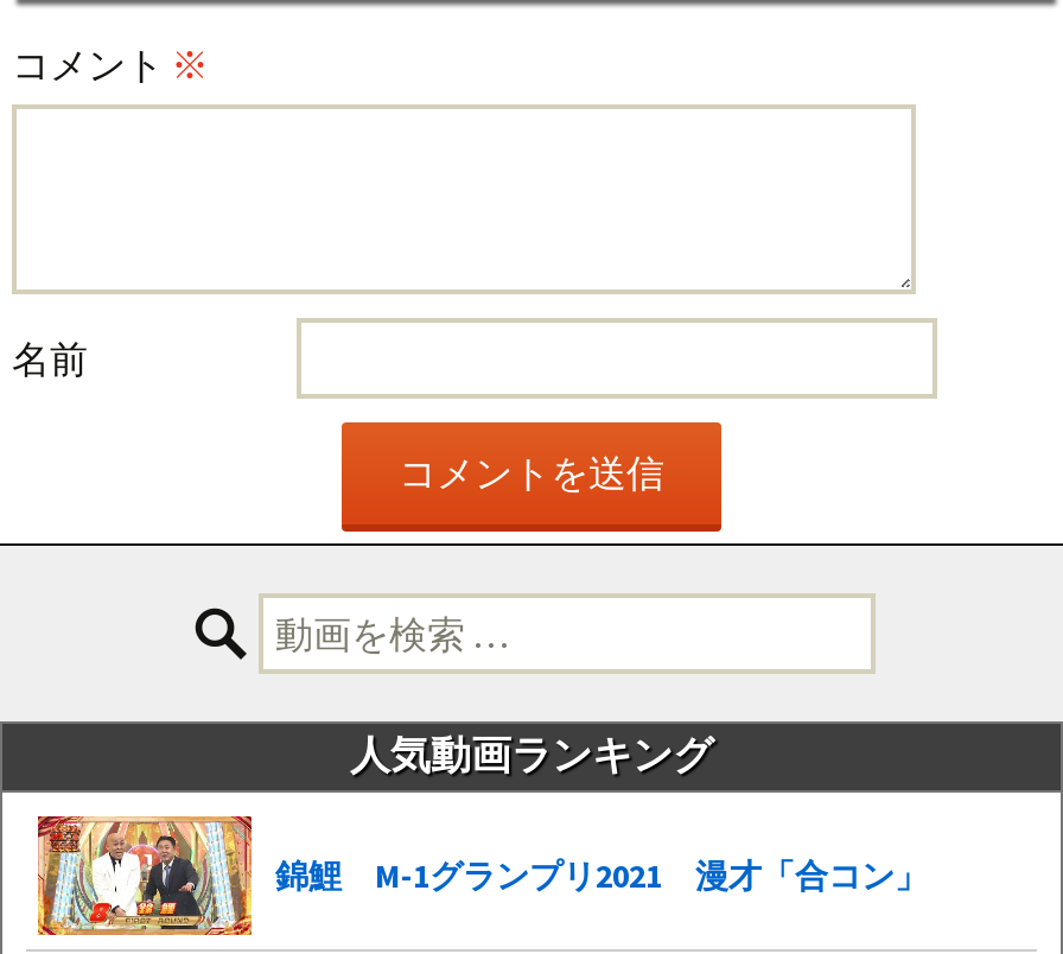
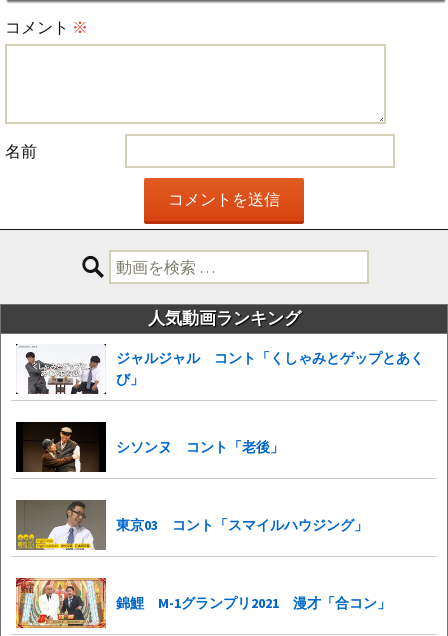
+ [image]
+ シソンヌ コント「老後」

+ [image]
+ ジャルジャル コント「くしゃみとゲップとあく
+ び」

+ [image]
+ 東京03 コント「スマイルハウジング」
